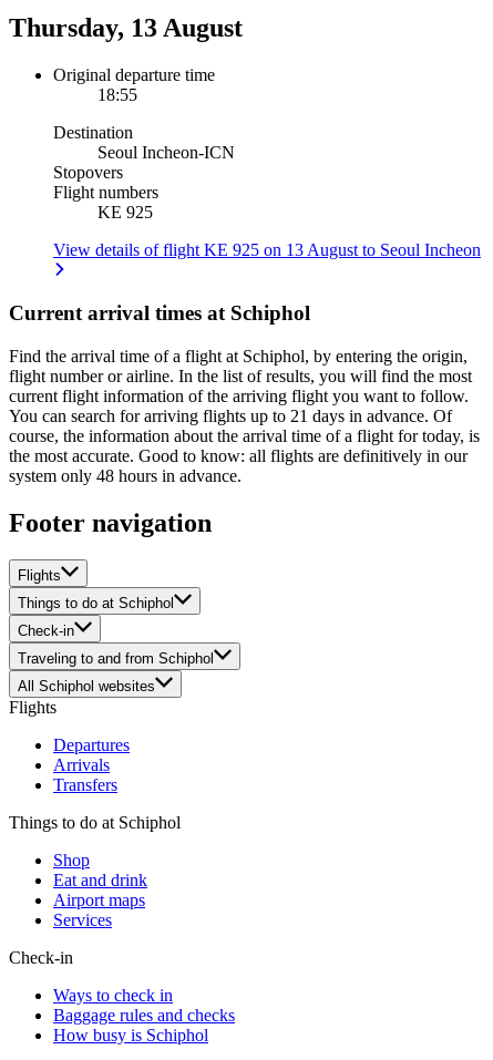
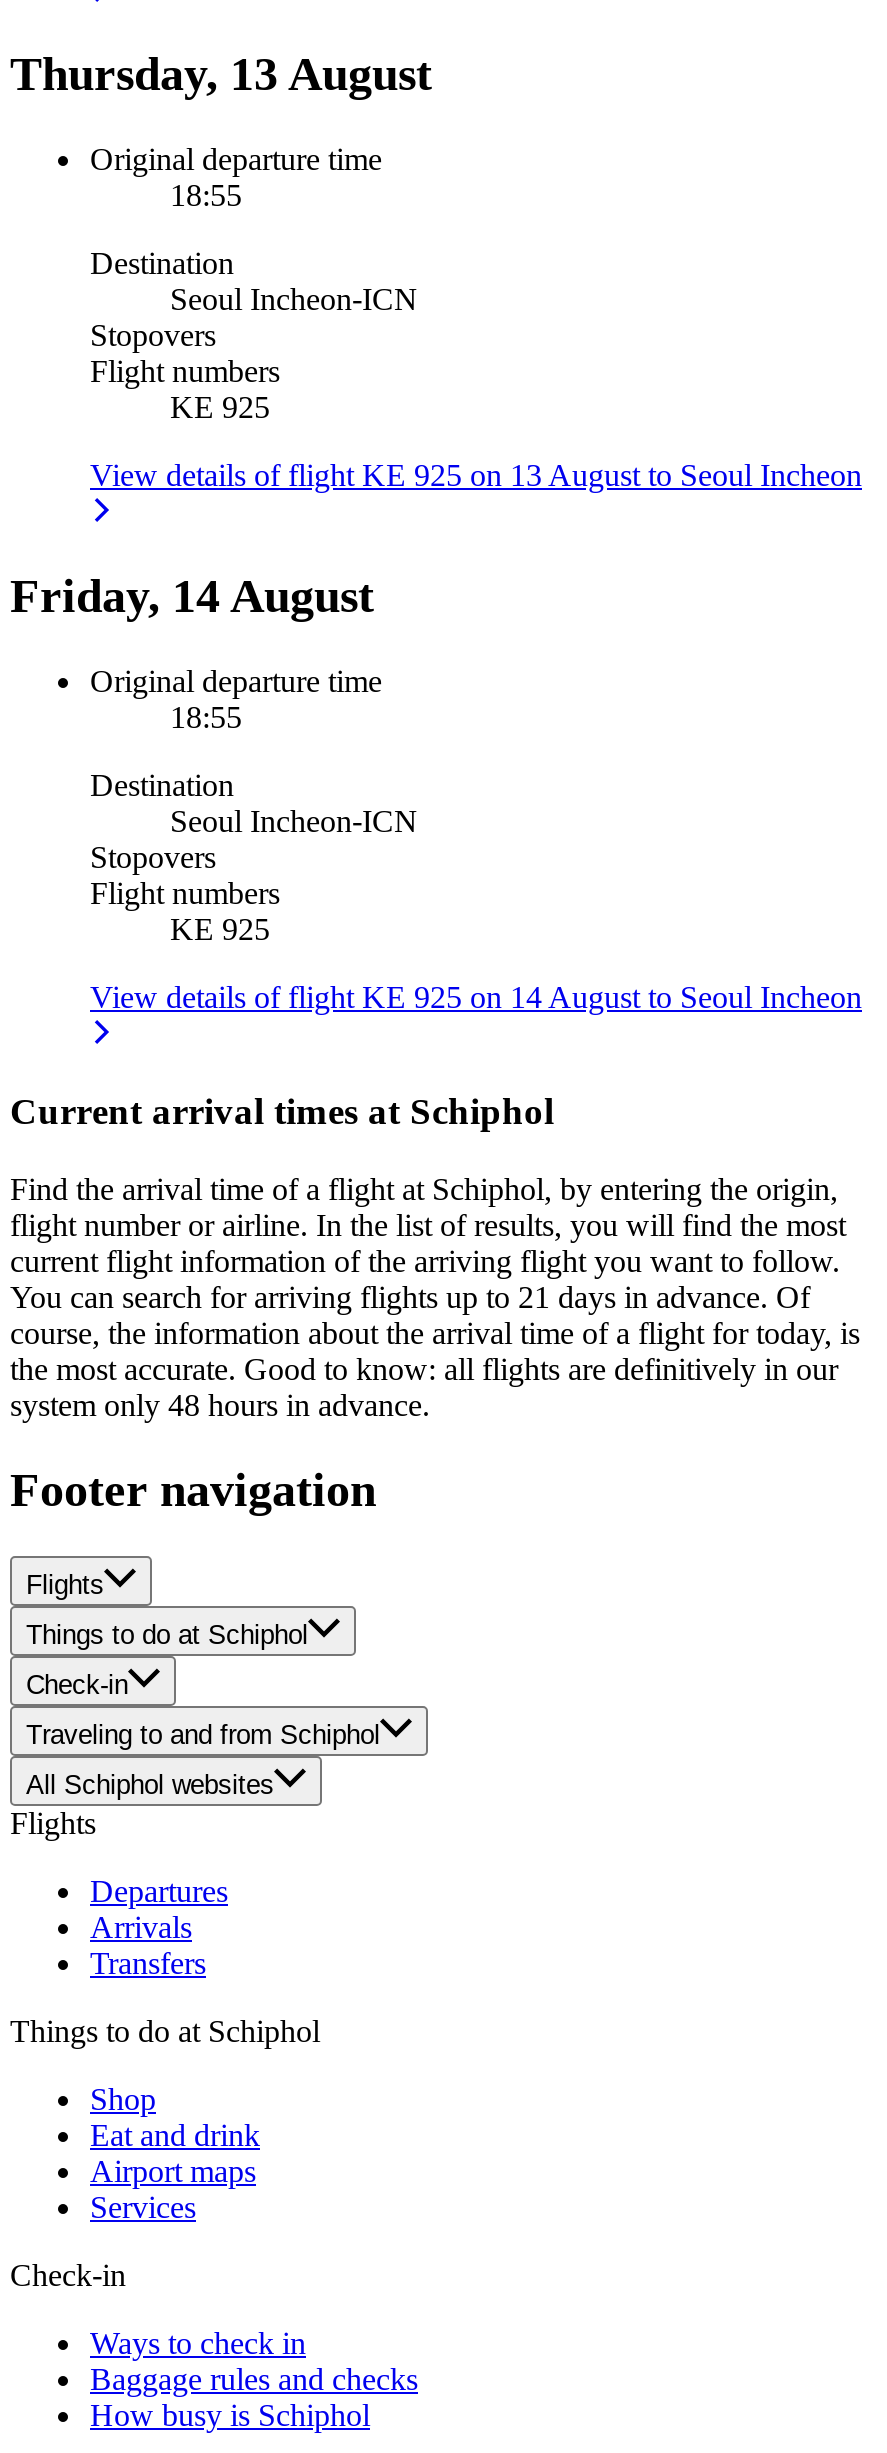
+ Friday, 14 August
+ Original departure time
+ 18:55
+ Destination
+ Seoul Incheon-ICN
+ Stopovers
+ Flight numbers
+ KE 925
+ View details of flight KE 925 on 14 August to Seoul Incheon
